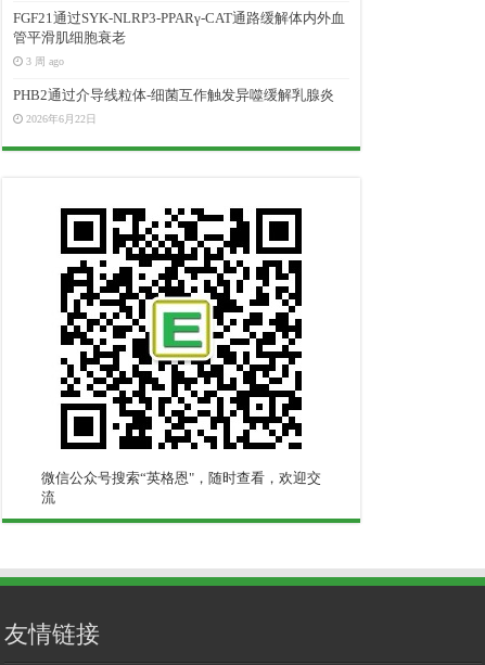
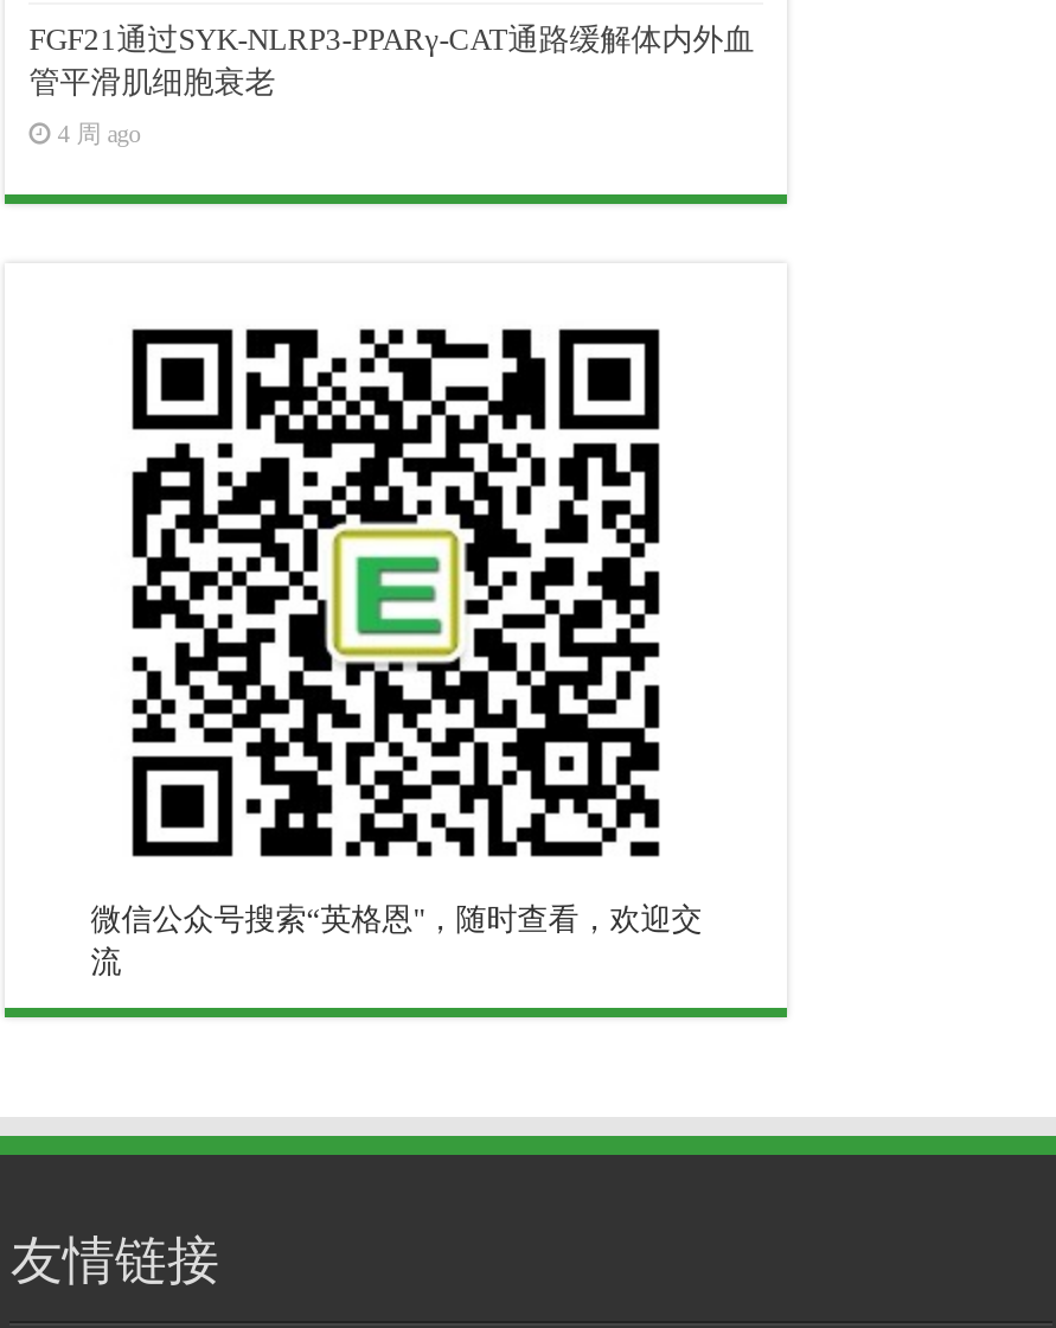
- 3 周 ago
- PHB2通过介导线粒体-细菌互作触发异噬缓解乳腺炎
- 2026年6月22日
+ 4 周 ago
